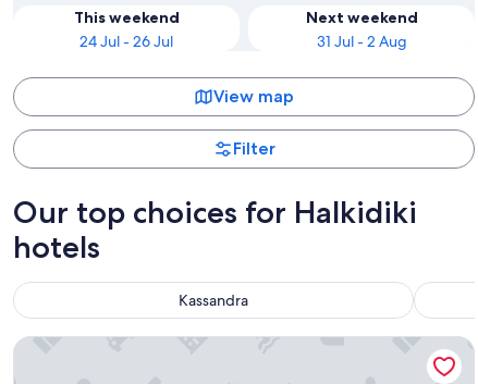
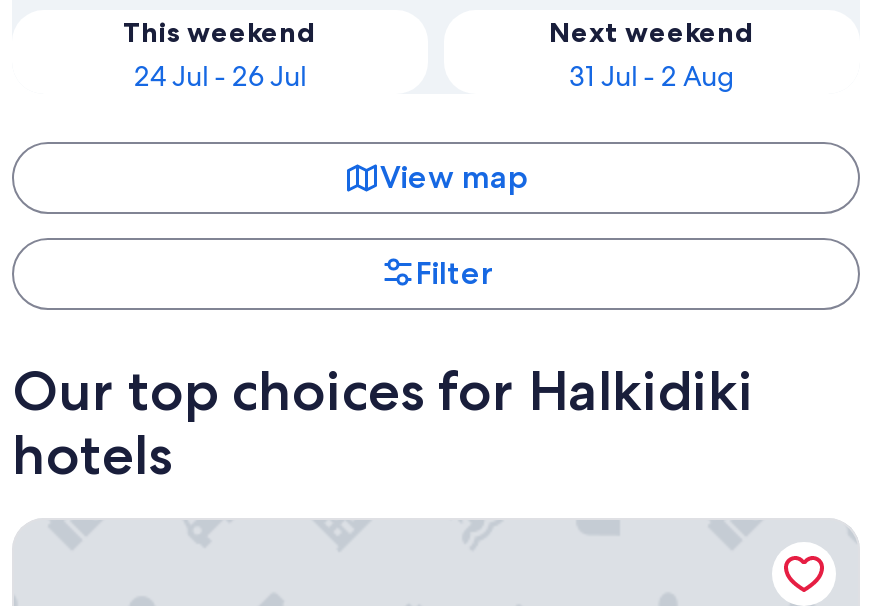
- Kassandra
